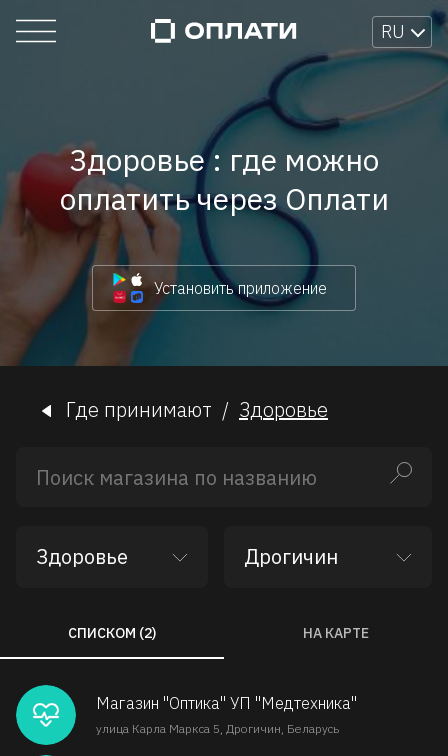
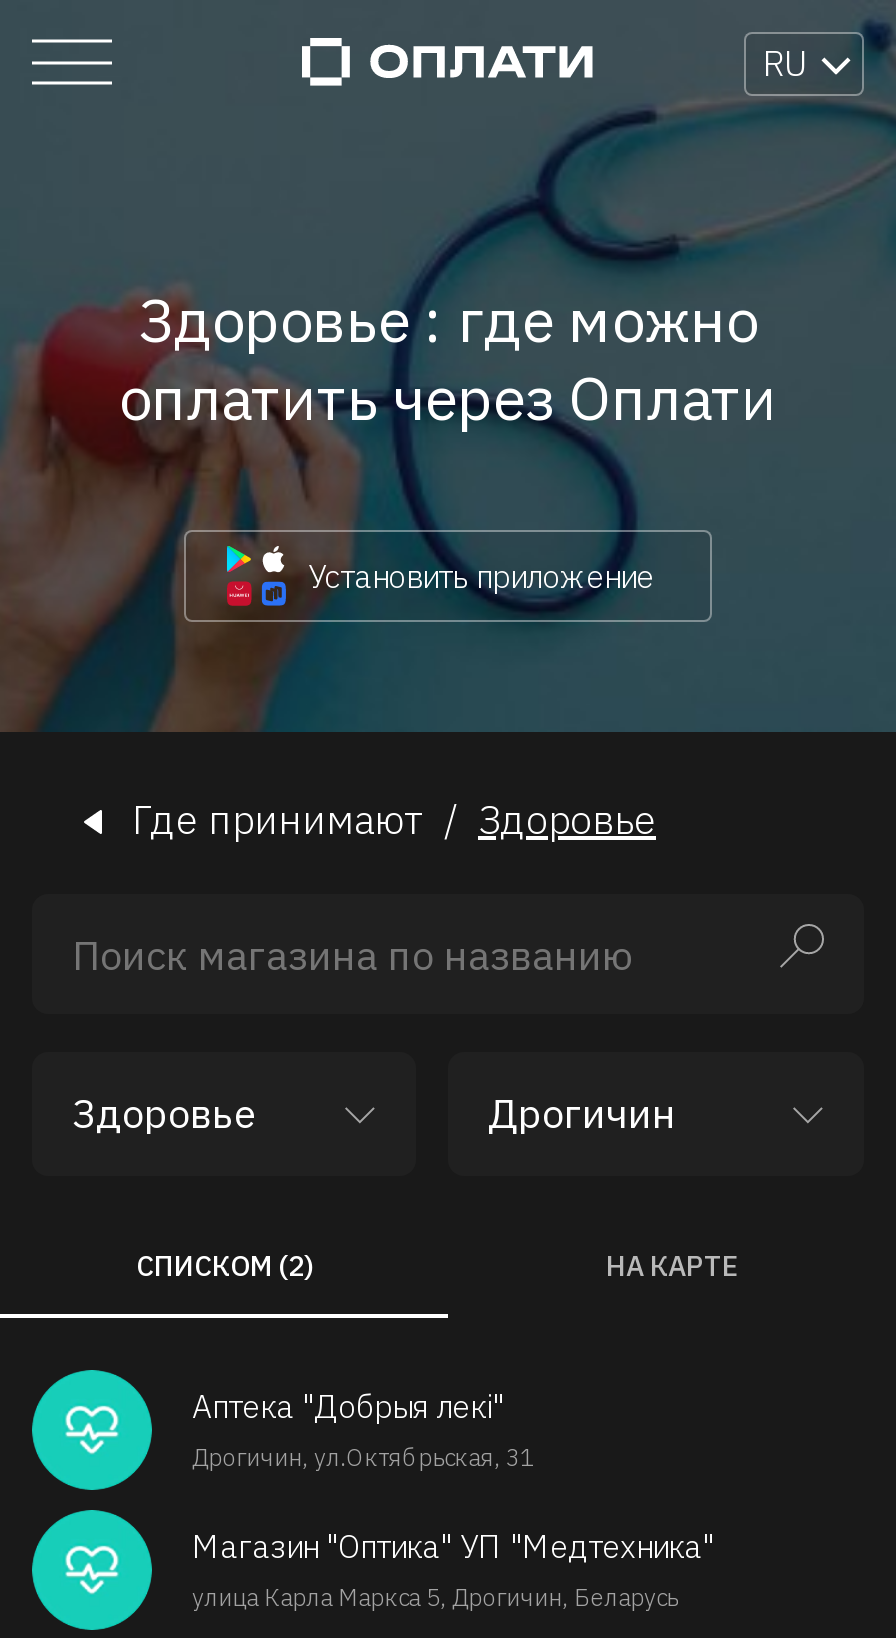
+ Аптека "Добрыя лекi"
+ Дрогичин, ул.Октябрьская, 31
